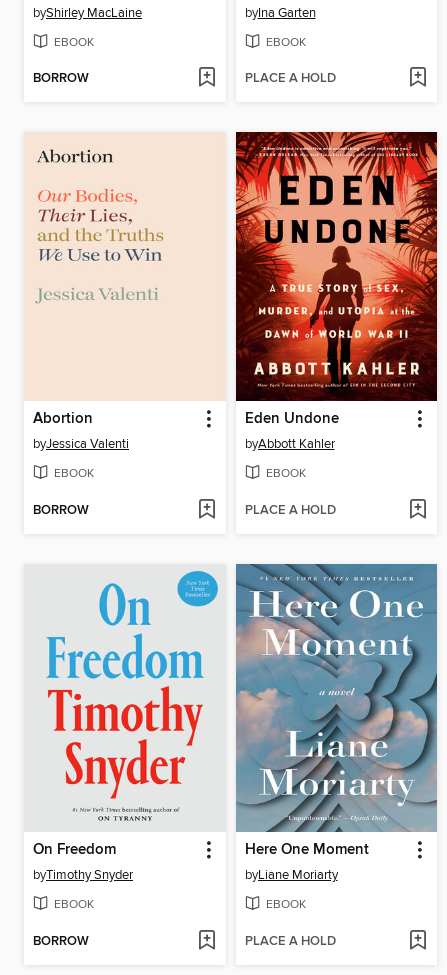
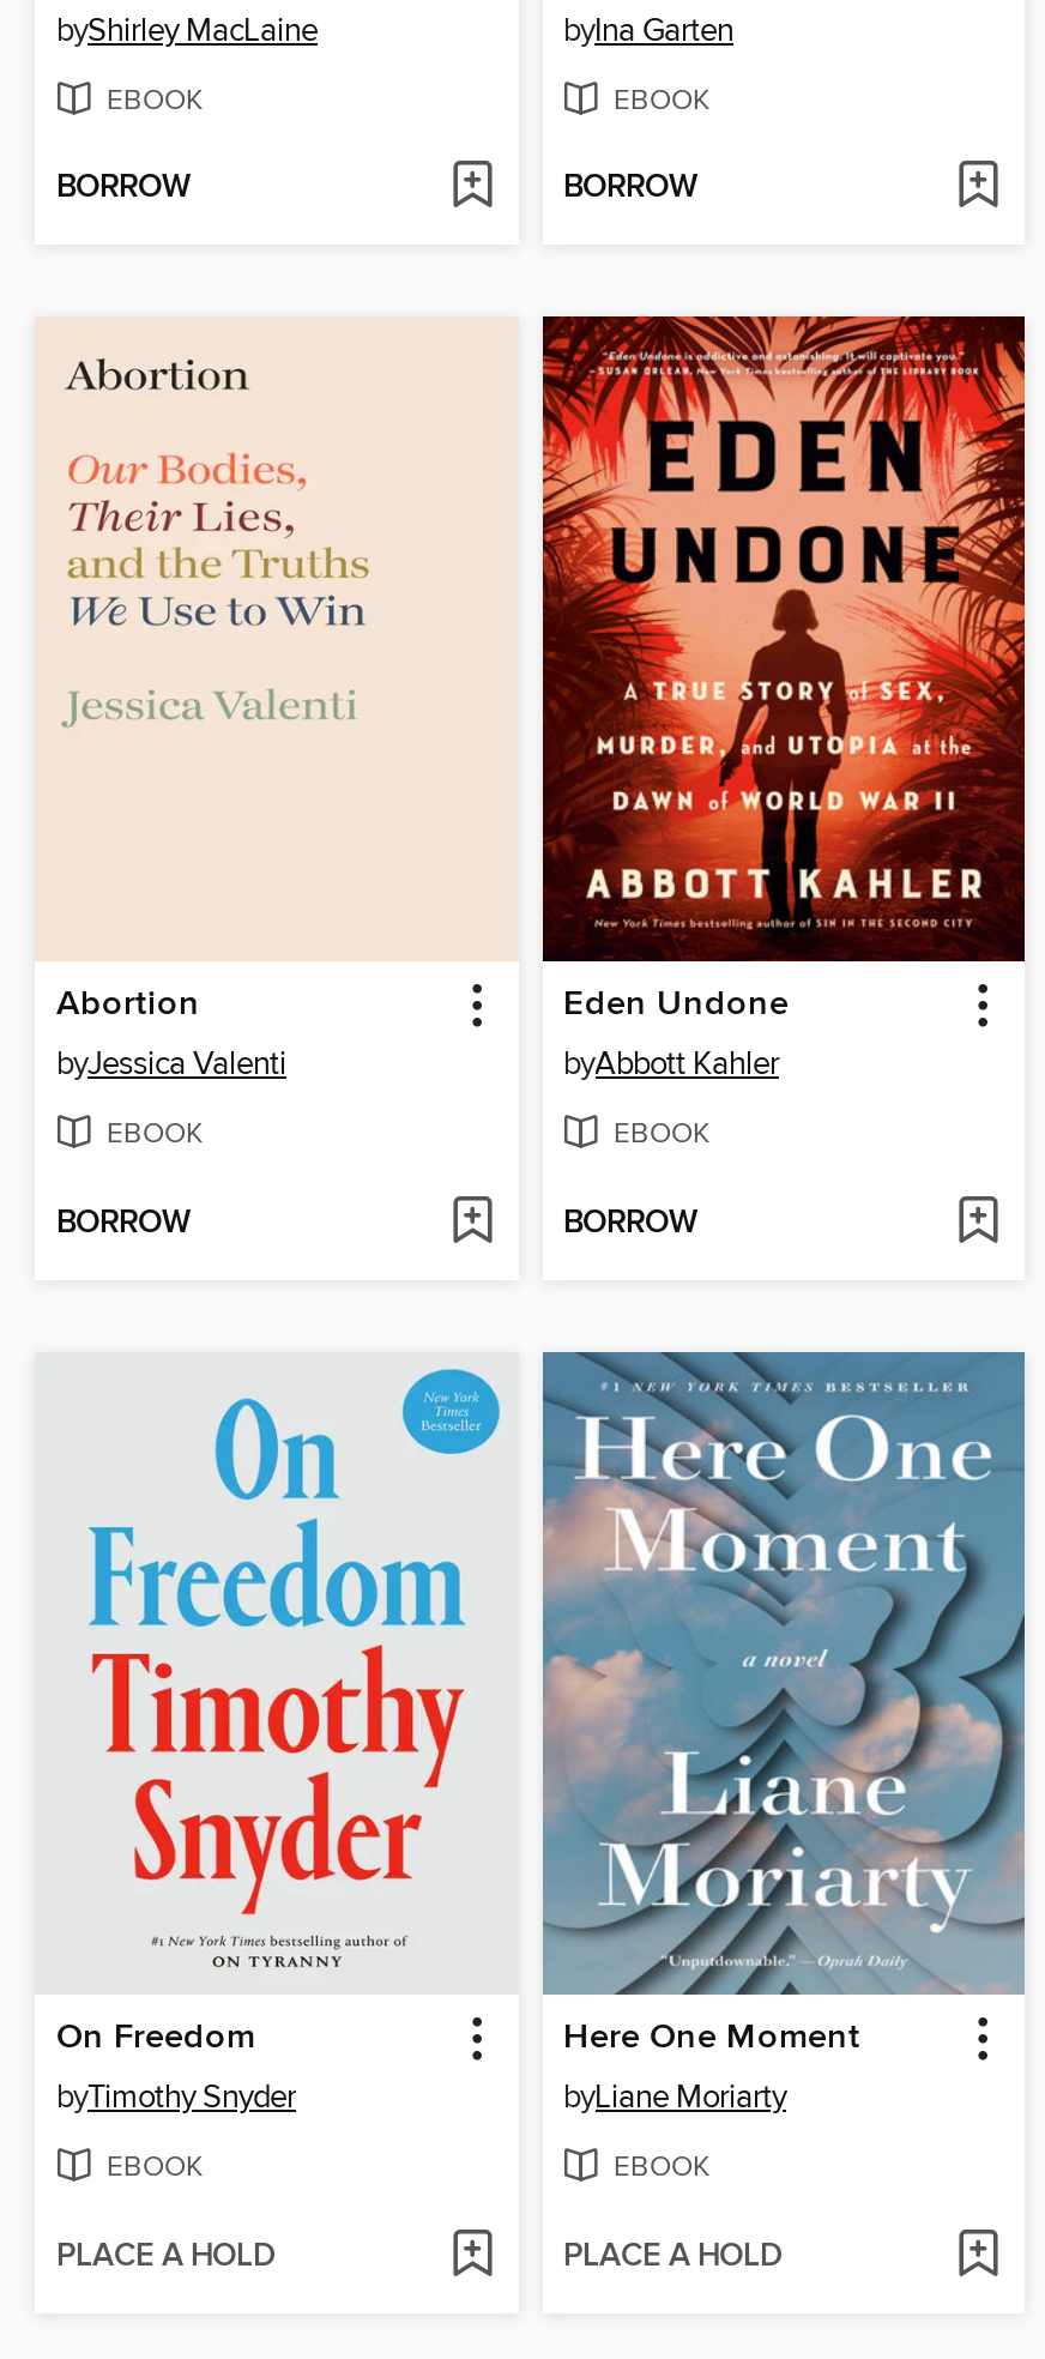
- PLACE A HOLD
+ BORROW

- PLACE A HOLD
+ BORROW

- BORROW
+ PLACE A HOLD
